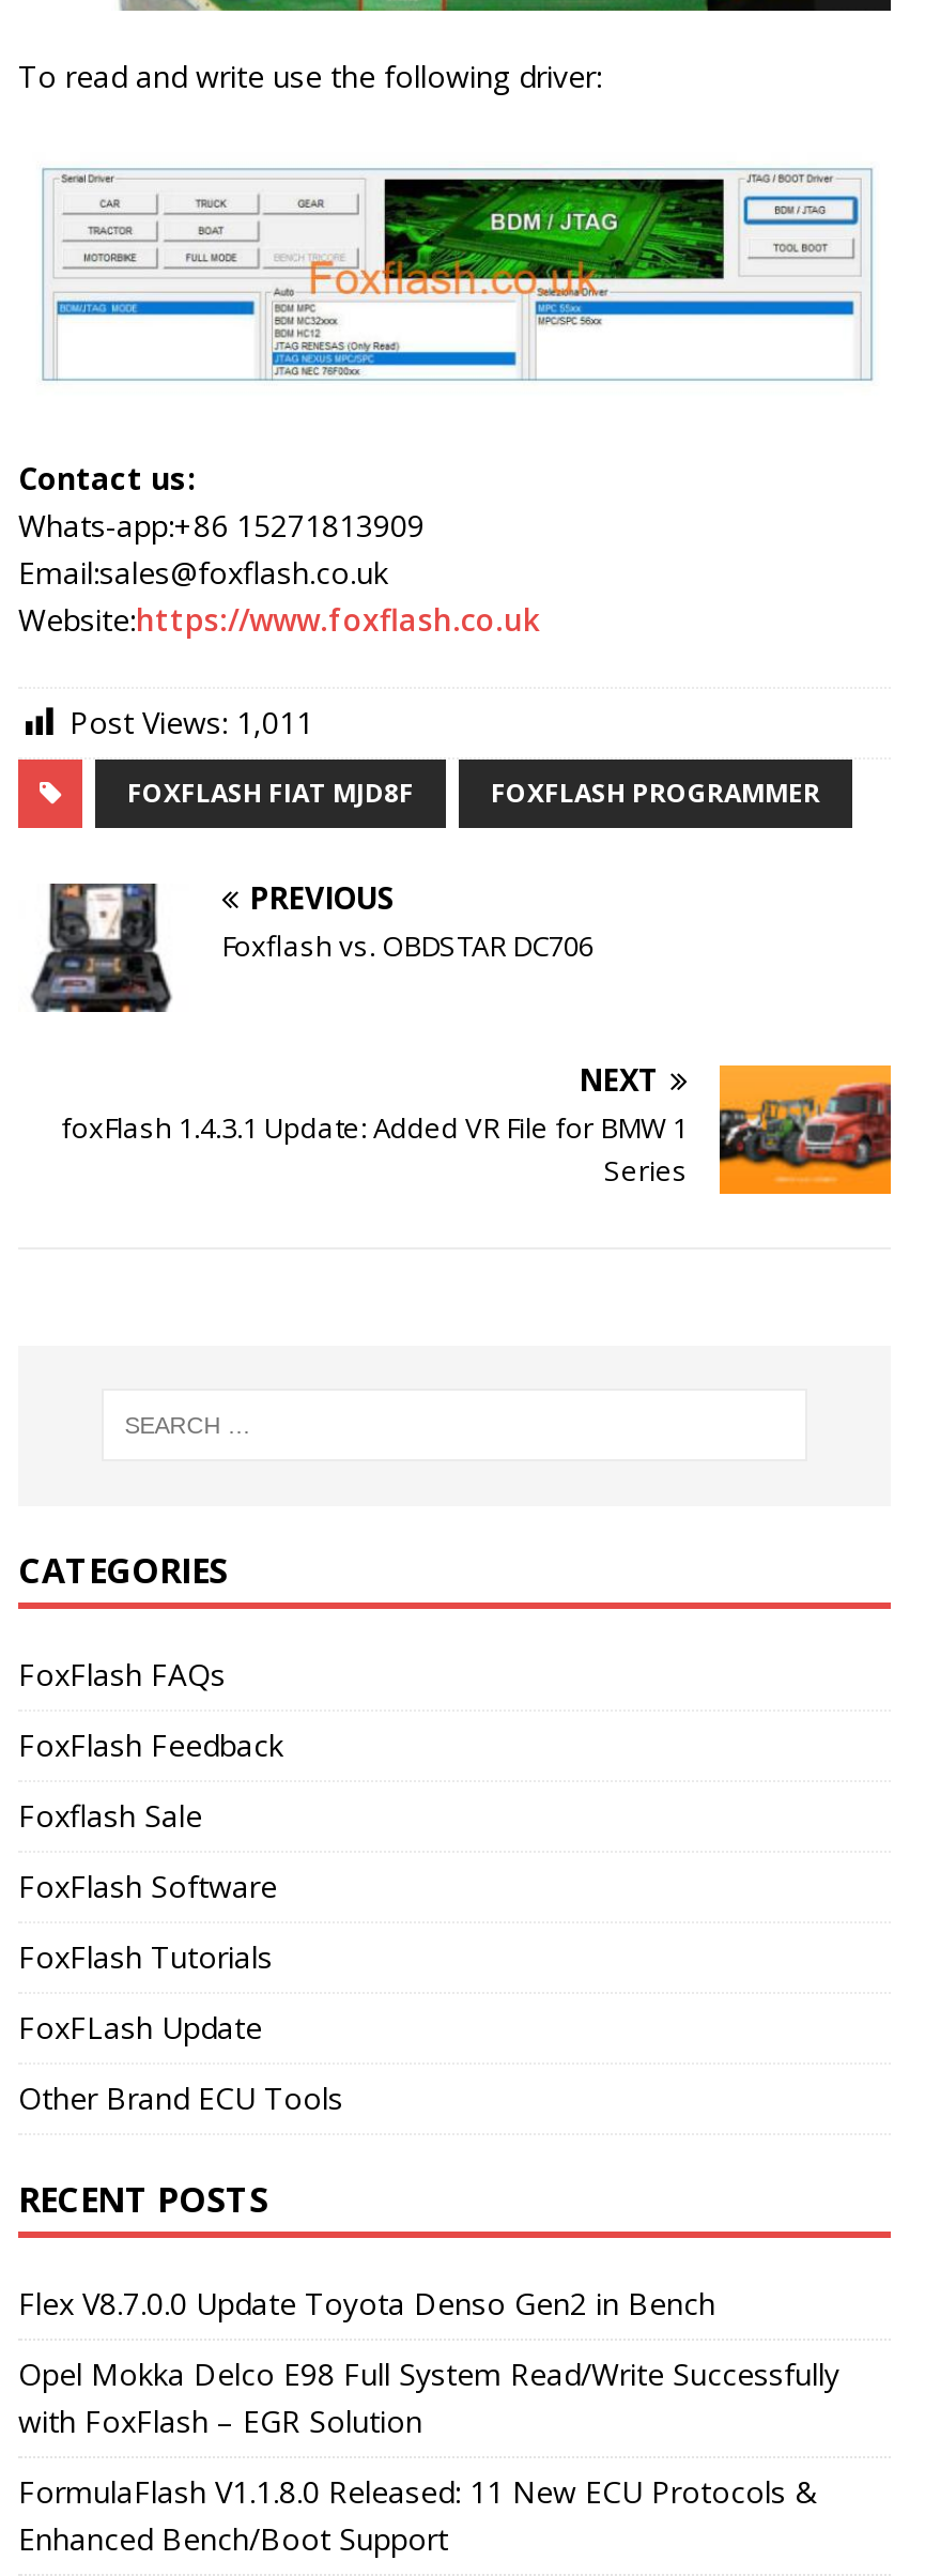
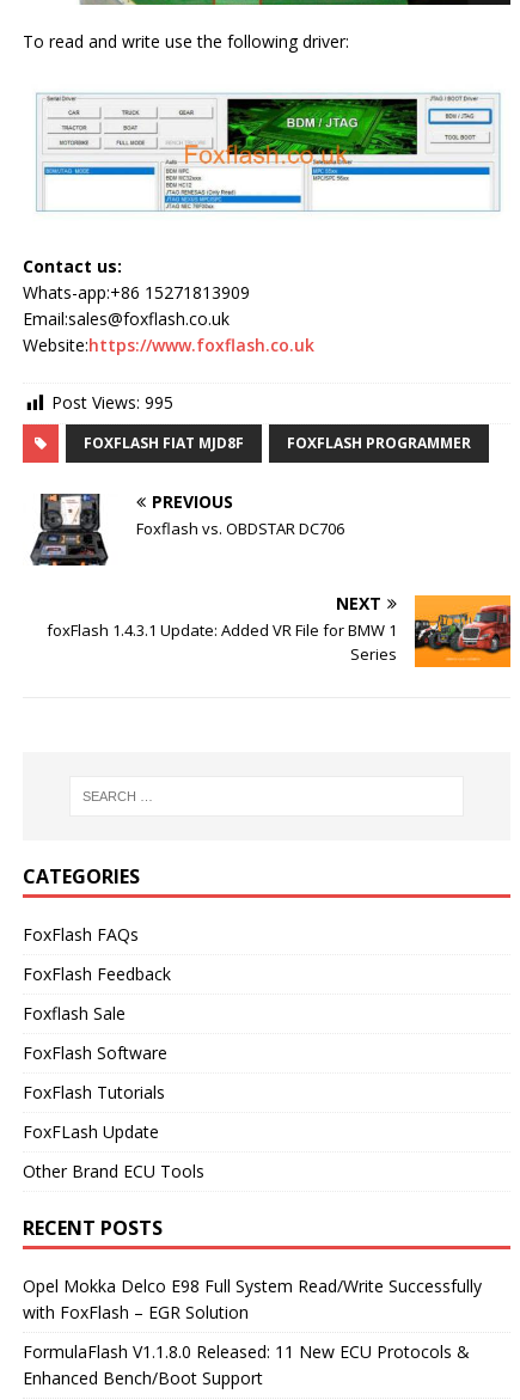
- Post Views: 1,011
+ Post Views: 995

- Flex V8.7.0.0 Update Toyota Denso Gen2 in Bench
